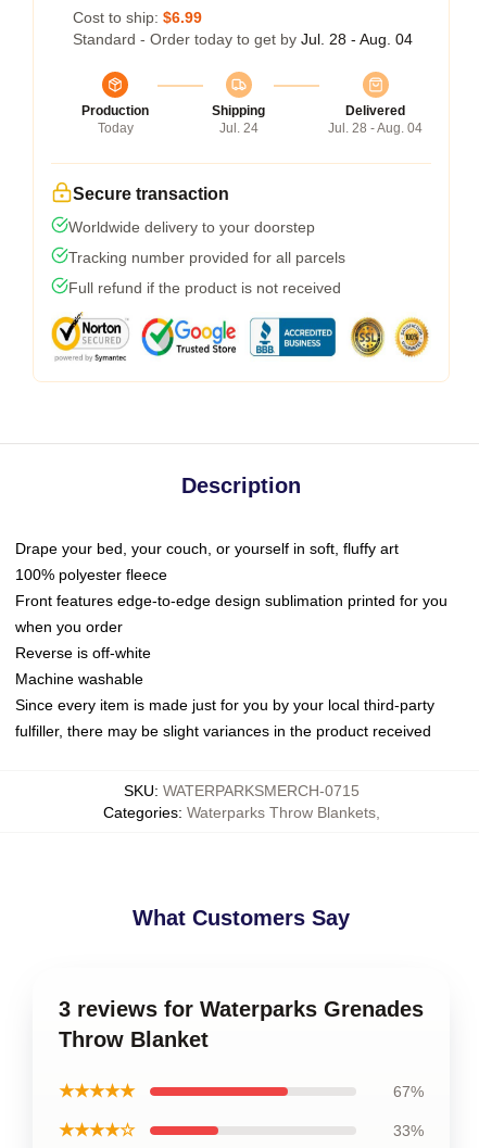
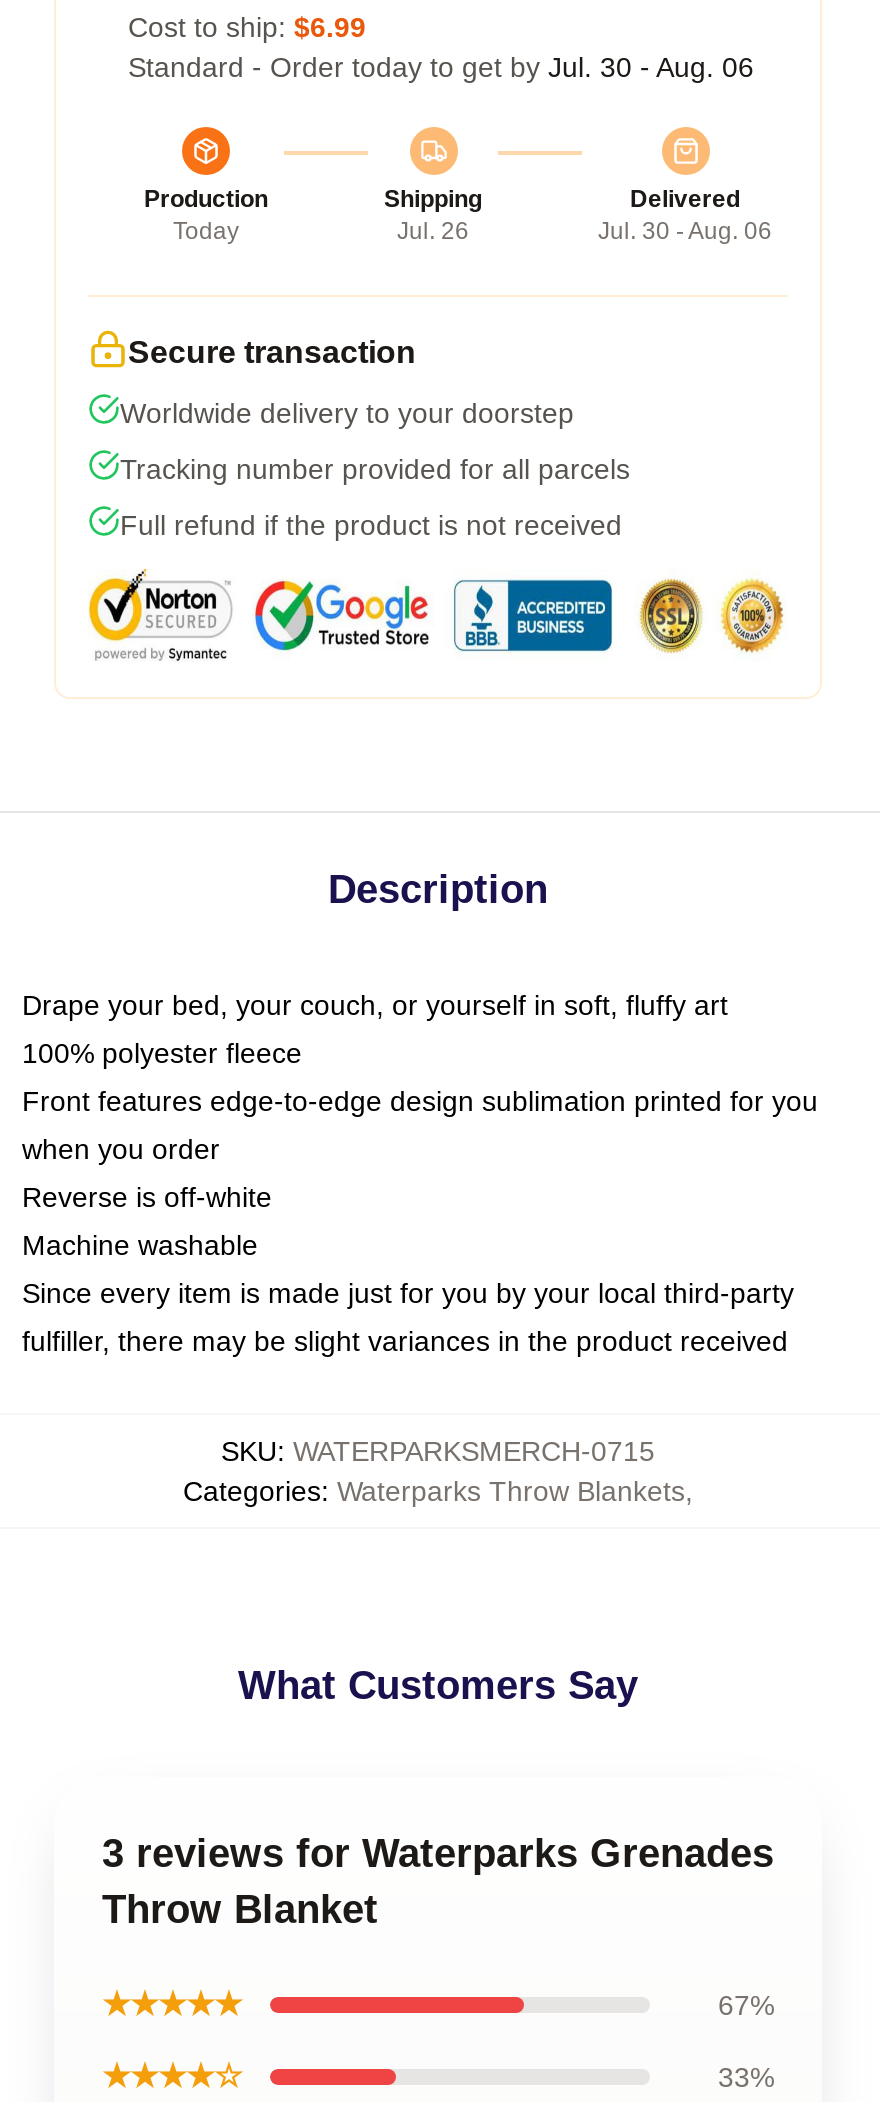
- Standard - Order today to get by Jul. 28 - Aug. 04
+ Standard - Order today to get by Jul. 30 - Aug. 06

- Jul. 24
+ Jul. 26

- Jul. 28 - Aug. 04
+ Jul. 30 - Aug. 06
